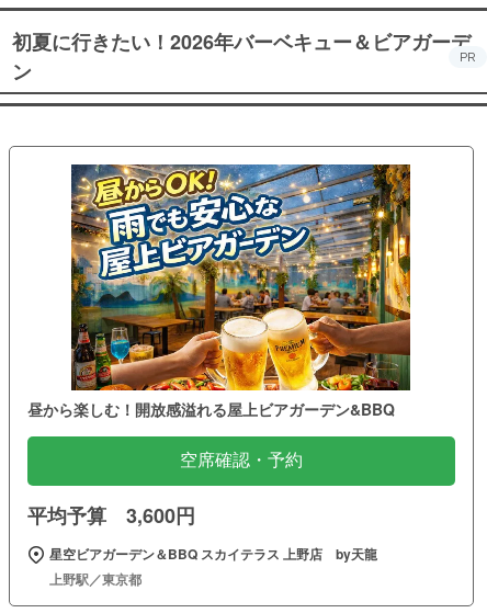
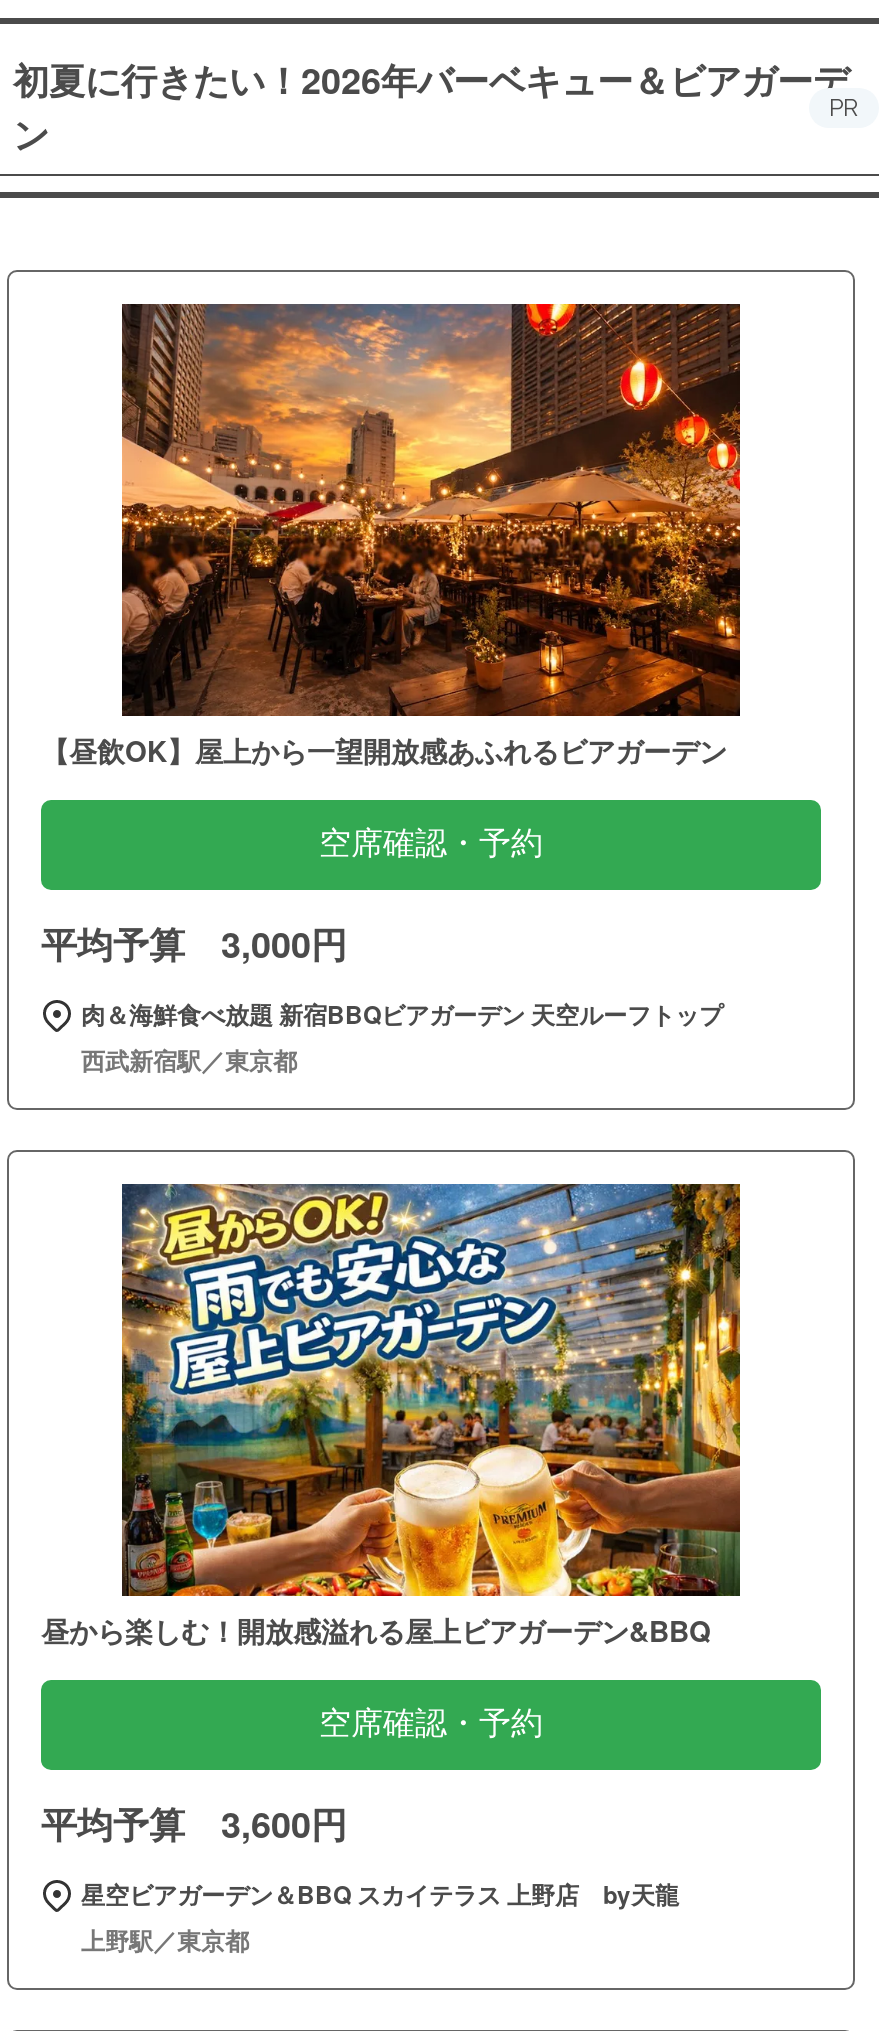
+ [image]
+ 【昼飲OK】屋上から一望開放感あふれるビアガーデン
+ 空席確認・予約
+ 平均予算 3,000円
+ 肉＆海鮮食べ放題 新宿BBQビアガーデン 天空ルーフトップ
+ 西武新宿駅／東京都
